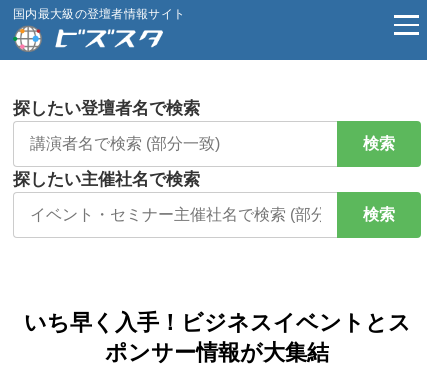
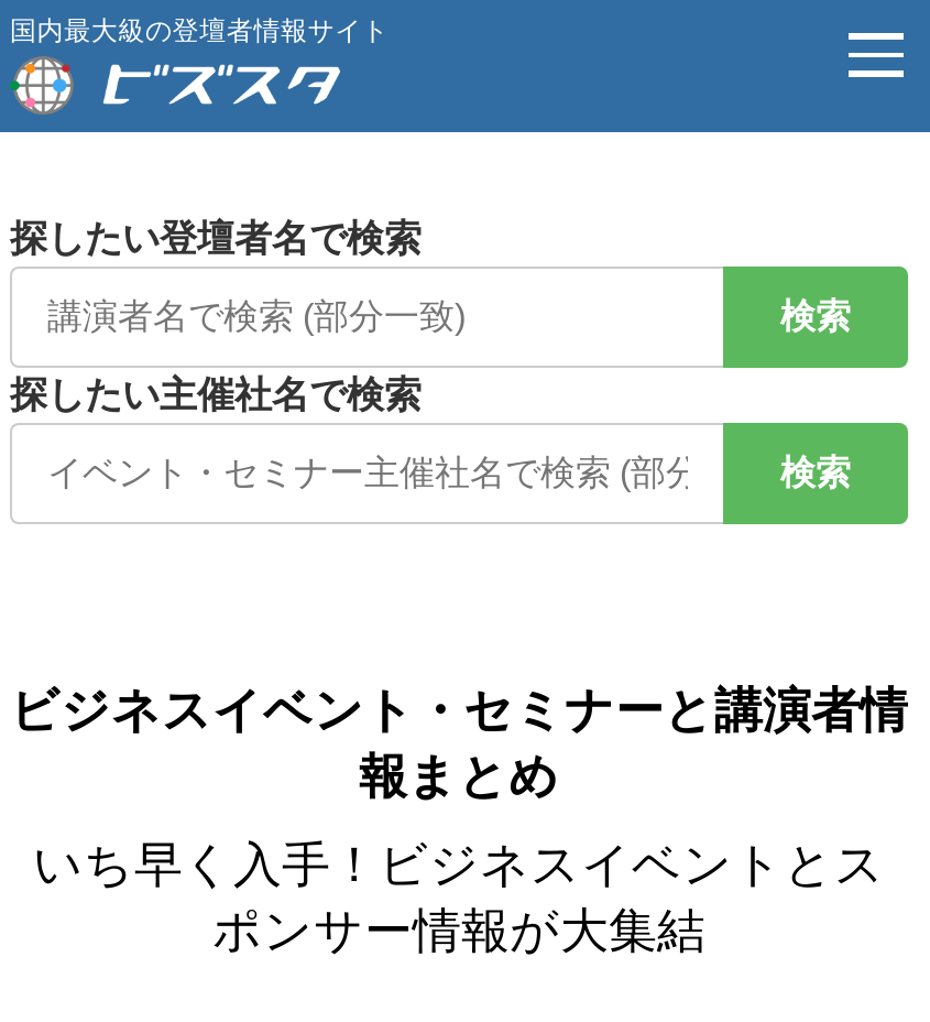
+ ビジネスイベント・セミナーと講演者情
+ 報まとめ
